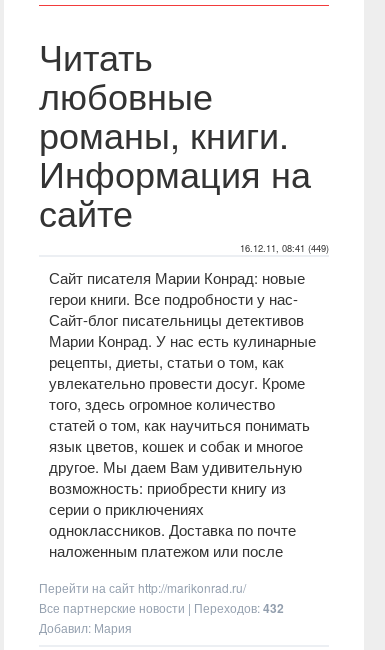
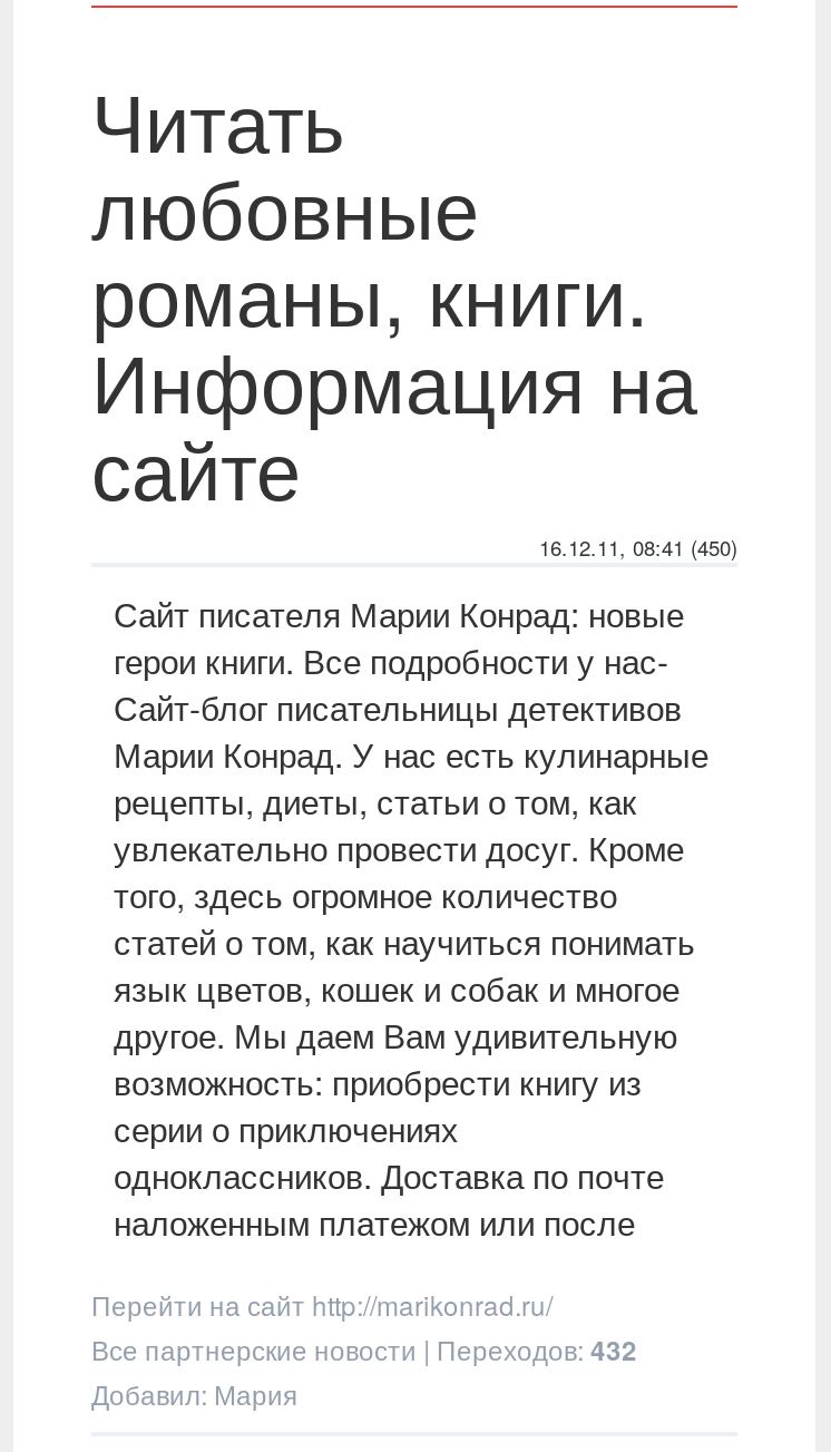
- 16.12.11, 08:41 (449)
+ 16.12.11, 08:41 (450)
